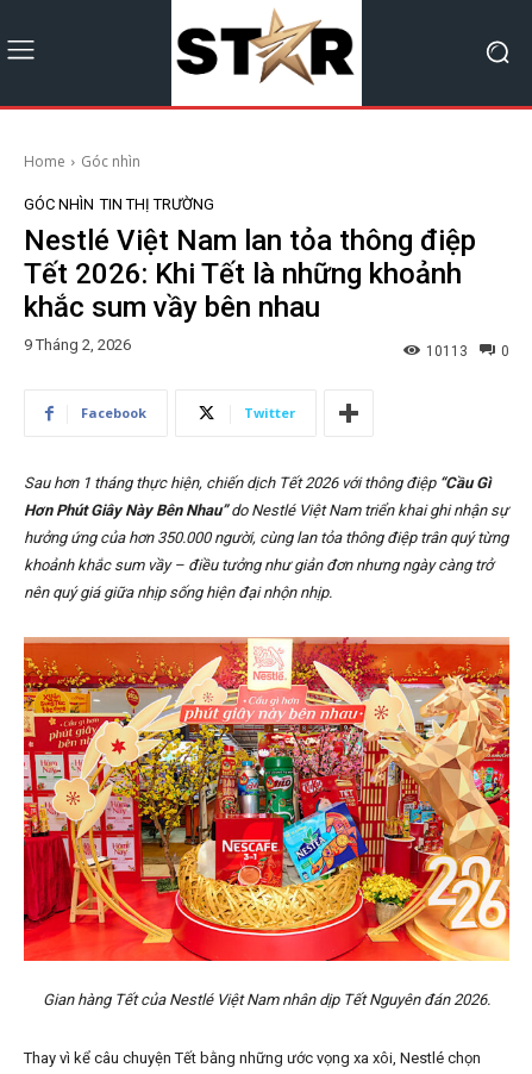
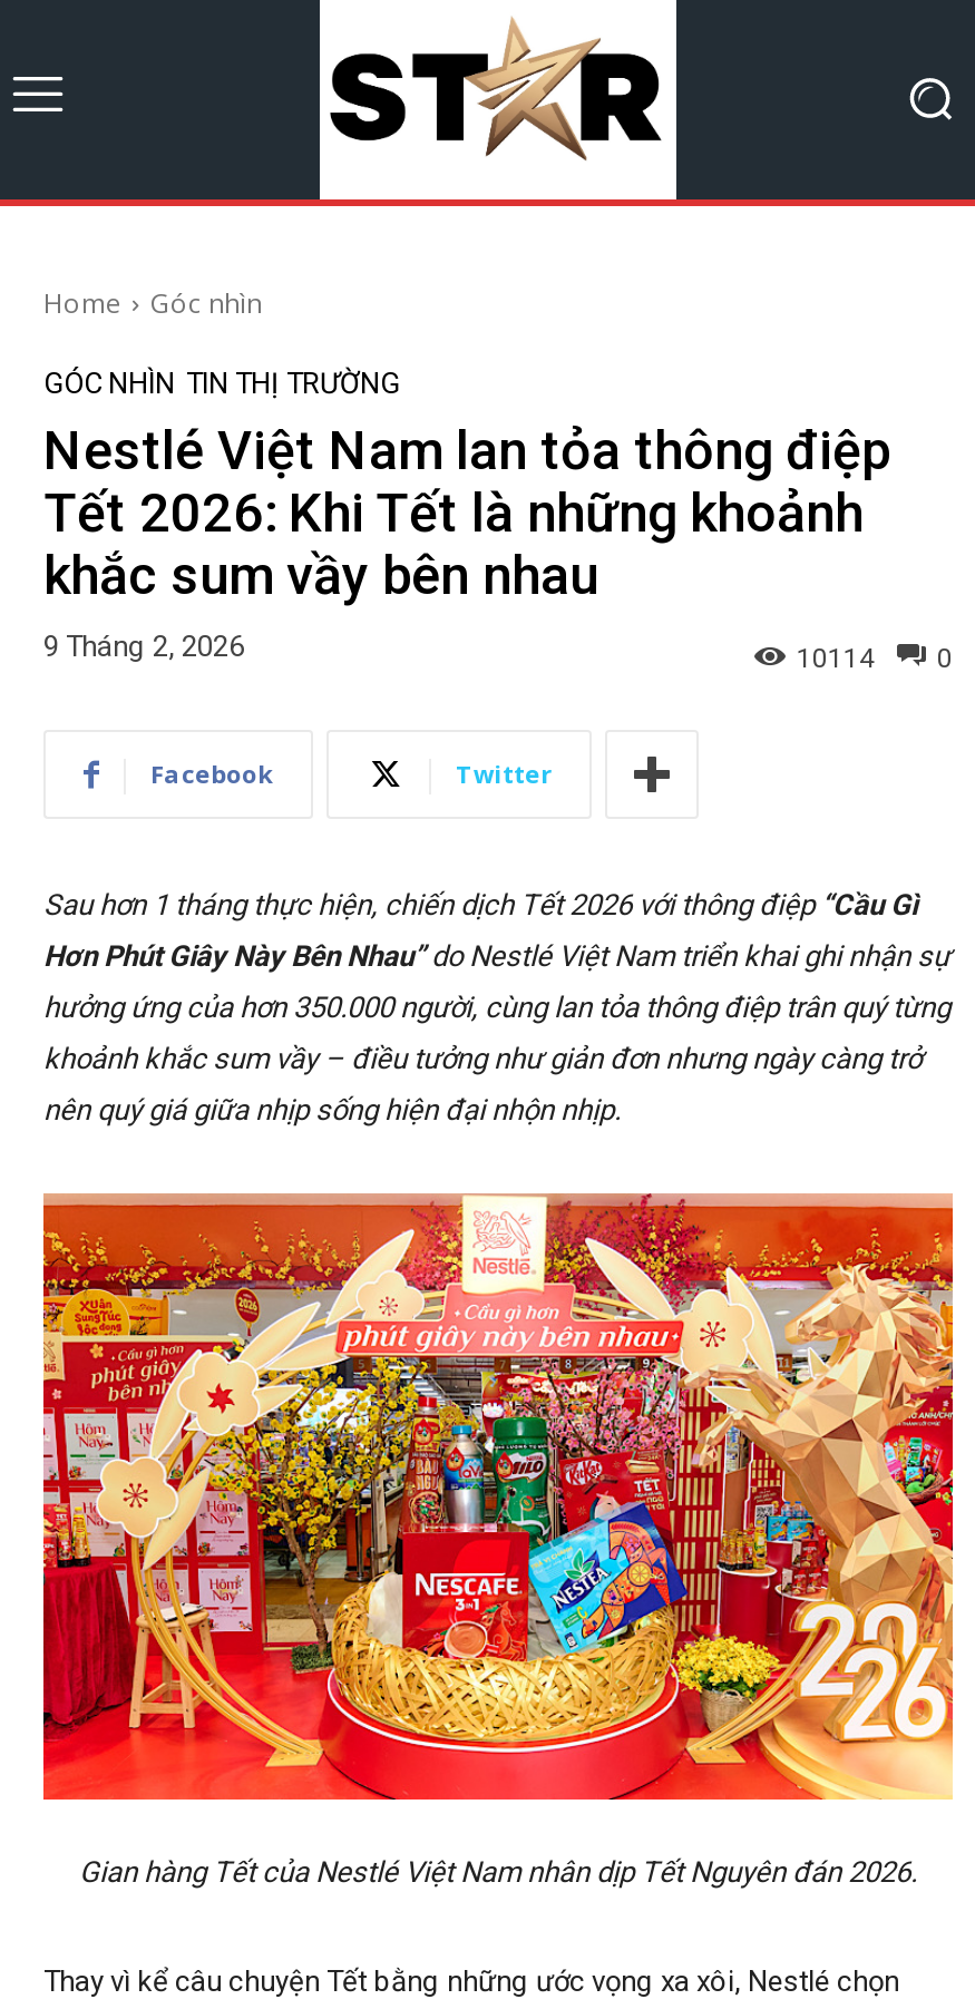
- 10113 0
+ 10114 0
